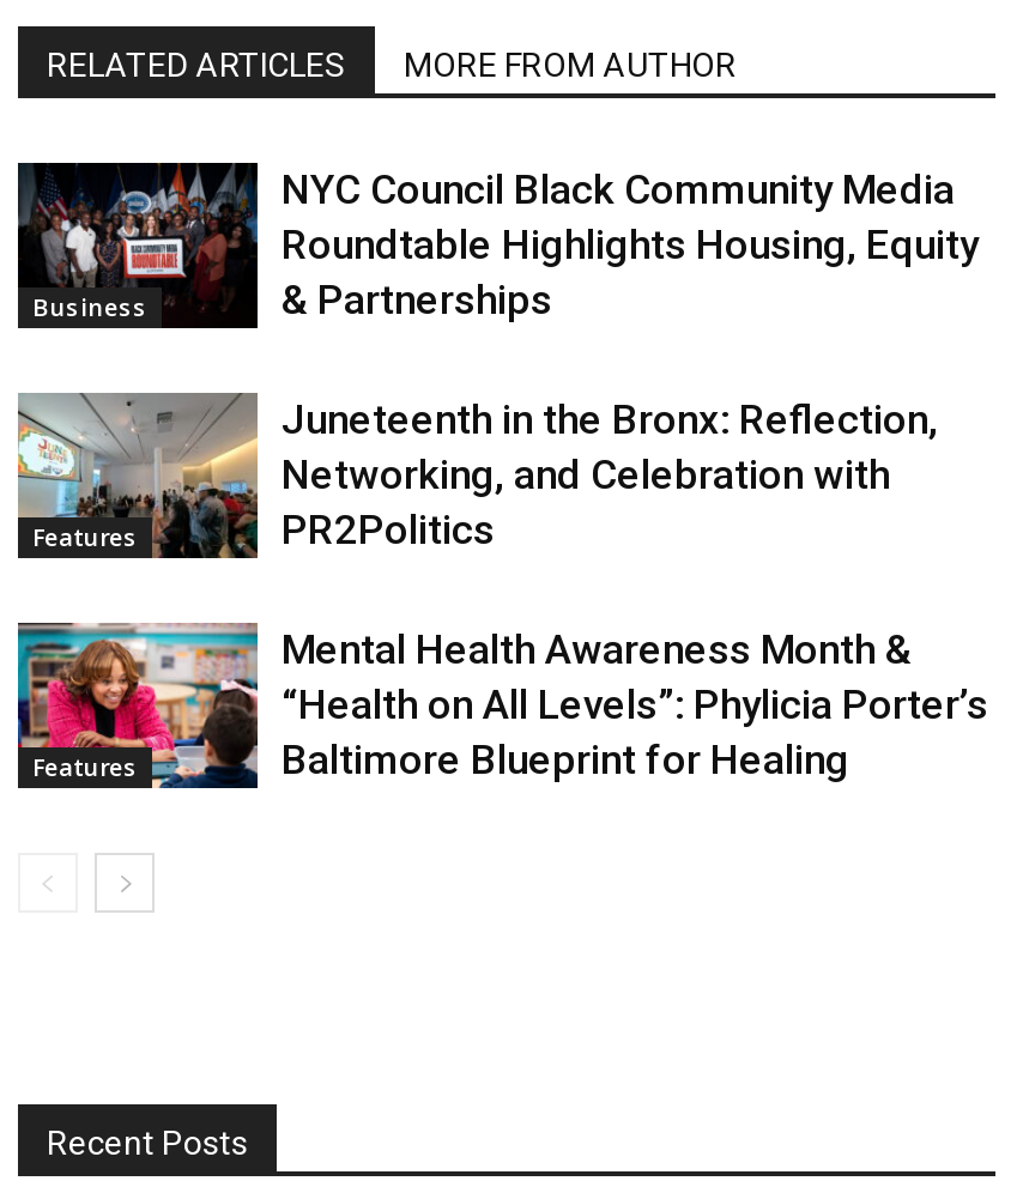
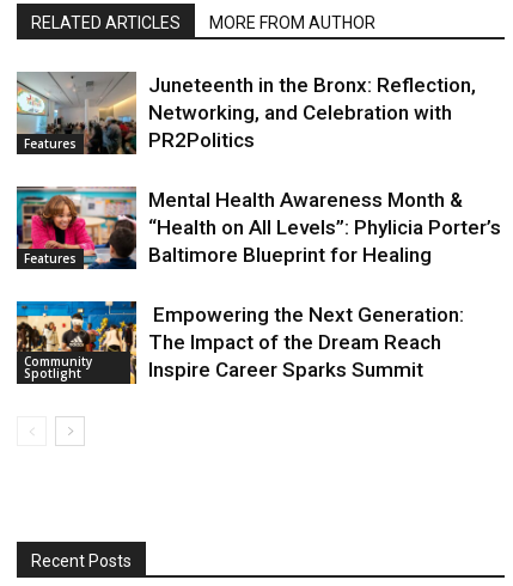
- [image]
- Business

- NYC Council Black Community Media
- Roundtable Highlights Housing, Equity
- & Partnerships

moved up: [image] | Features | Juneteenth in the Bronx: Reflection, | ... | “Health on All Levels”: Phylicia Porter’s | Baltimore Blueprint for Healing

+ [image]
+ Community
+ Spotlight

+ Empowering the Next Generation:
+ The Impact of the Dream Reach
+ Inspire Career Sparks Summit
